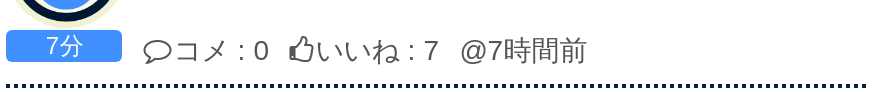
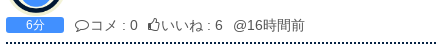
- 7分
+ 6分

- いいね : 7
- @7時間前
+ いいね : 6
+ @16時間前
